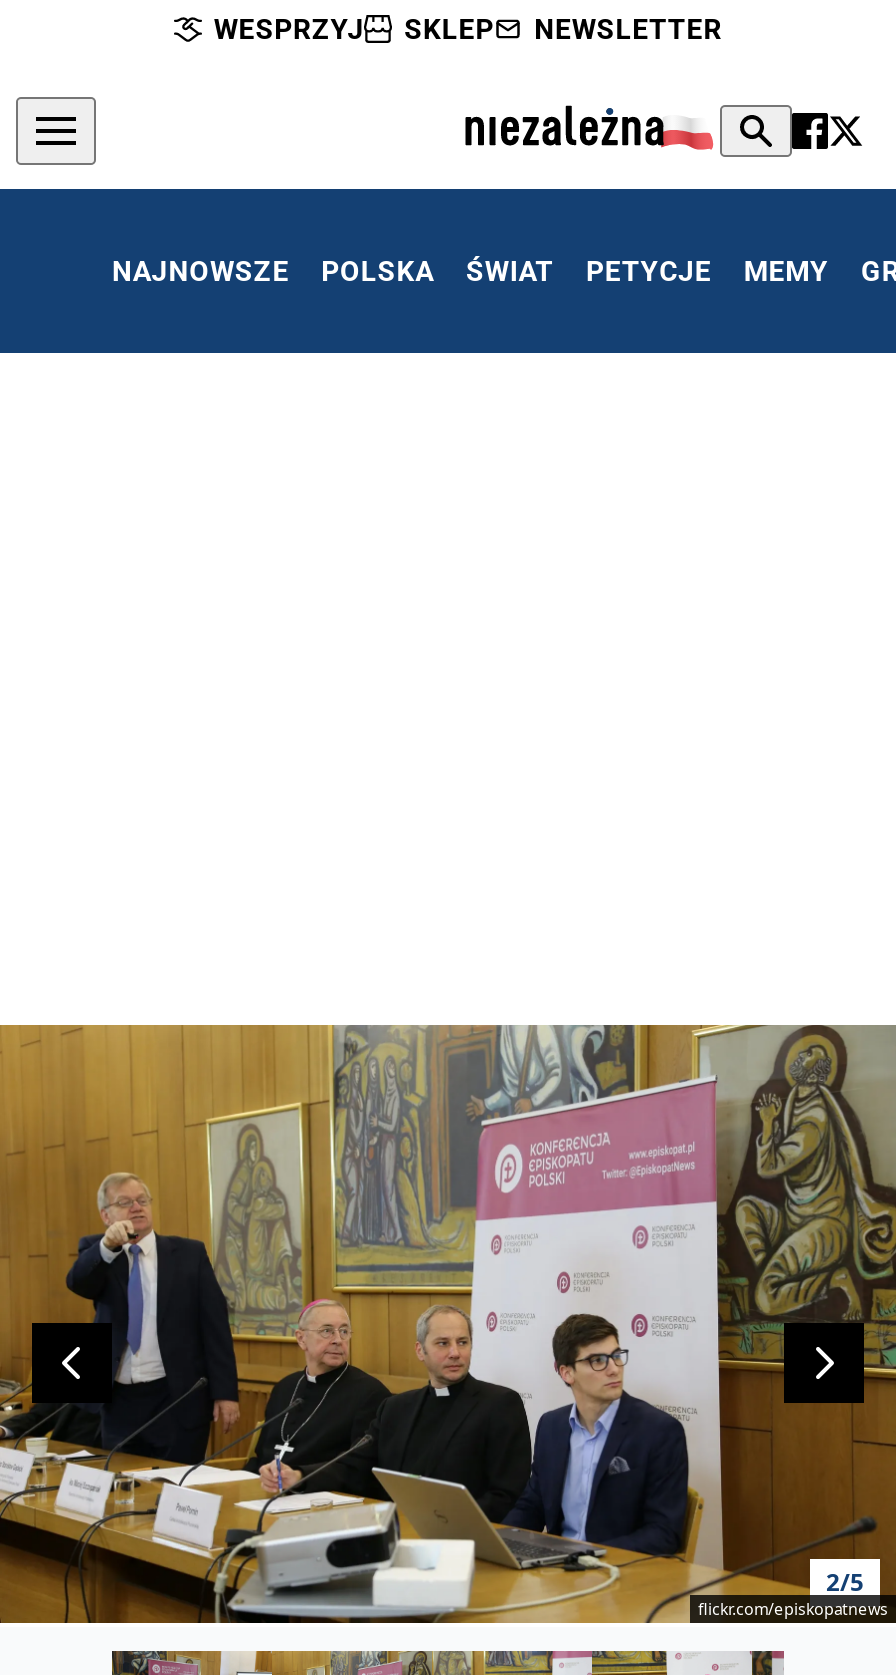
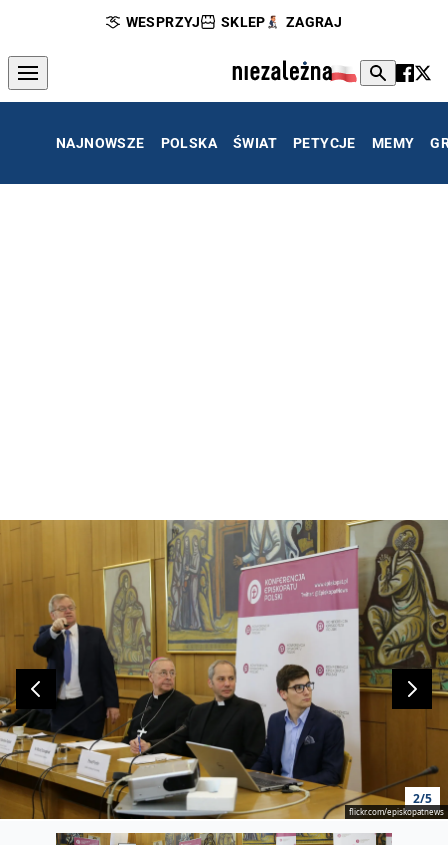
- NEWSLETTER
+ ZAGRAJ
